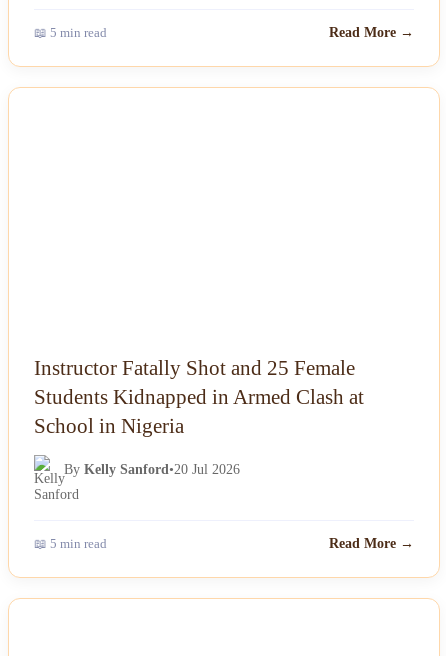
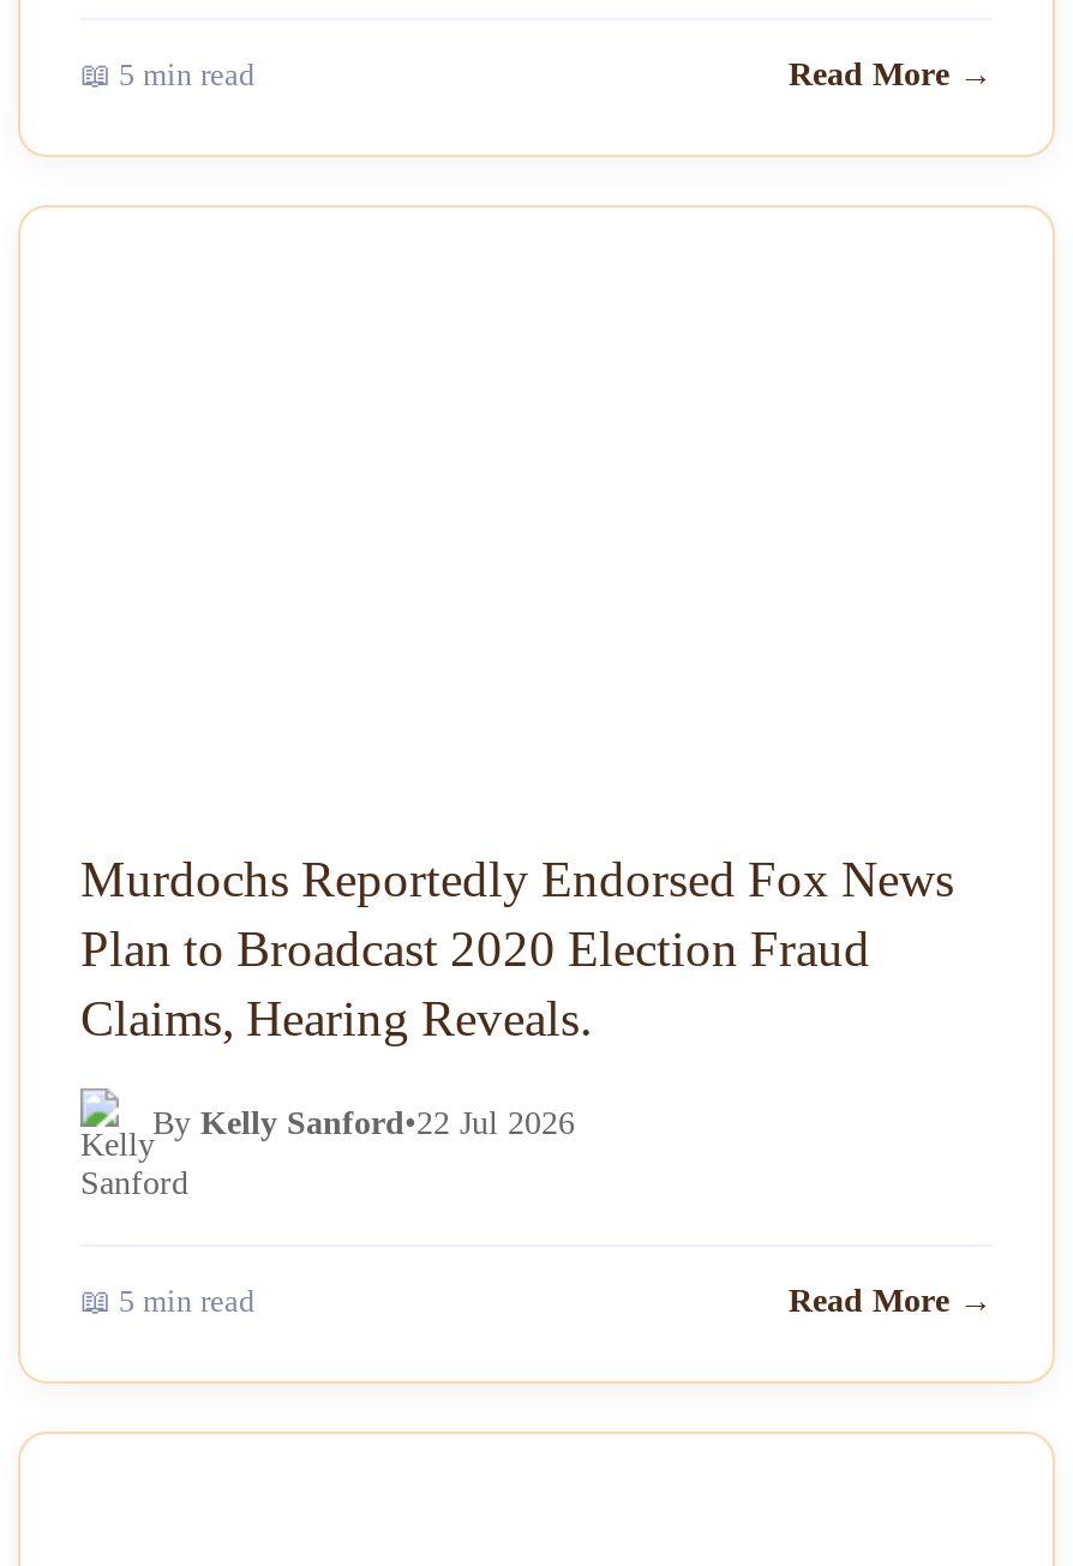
- Instructor Fatally Shot and 25 Female
- Students Kidnapped in Armed Clash at
- School in Nigeria
+ Murdochs Reportedly Endorsed Fox News
+ Plan to Broadcast 2020 Election Fraud
+ Claims, Hearing Reveals.

- By Kelly Sanford•20 Jul 2026
+ By Kelly Sanford•22 Jul 2026
